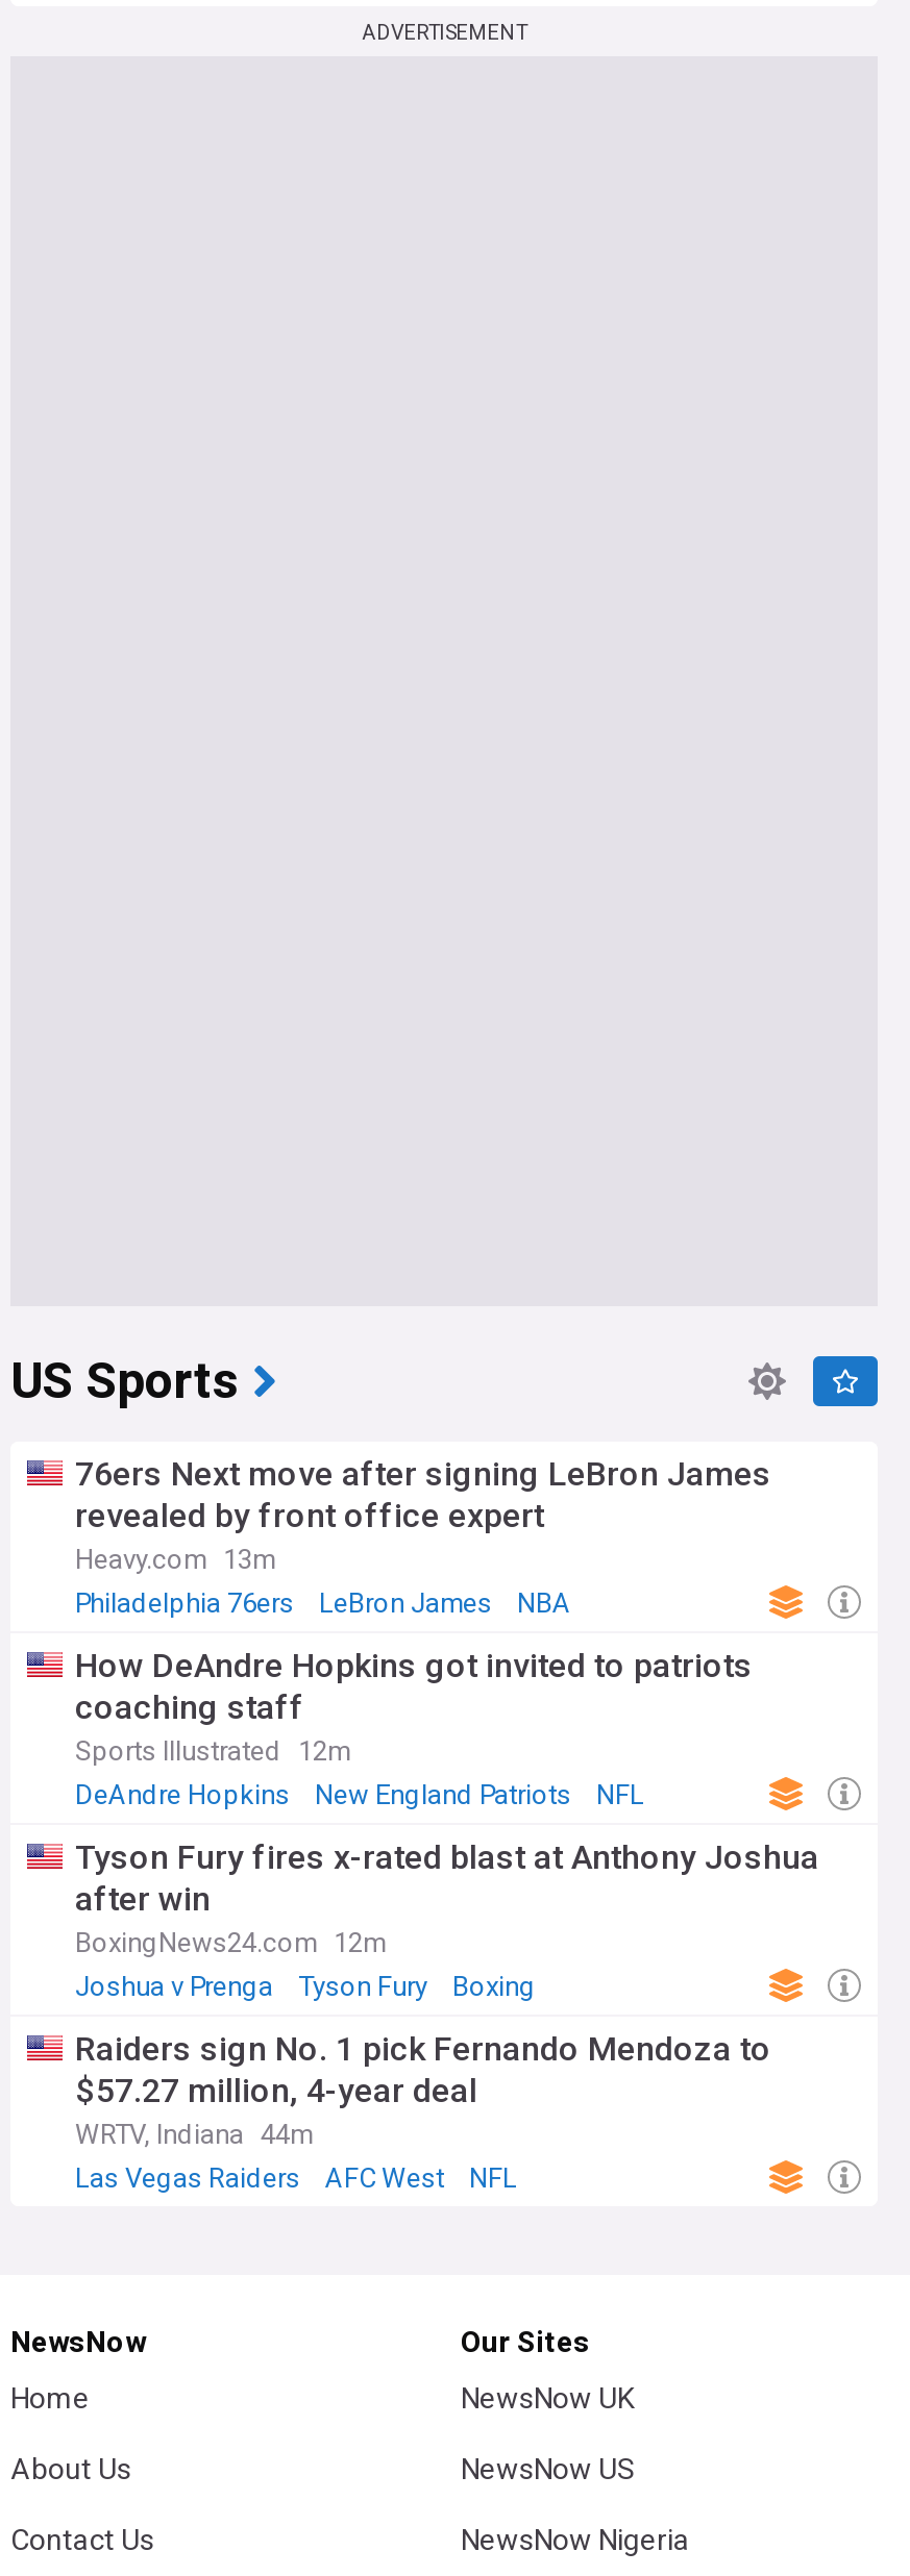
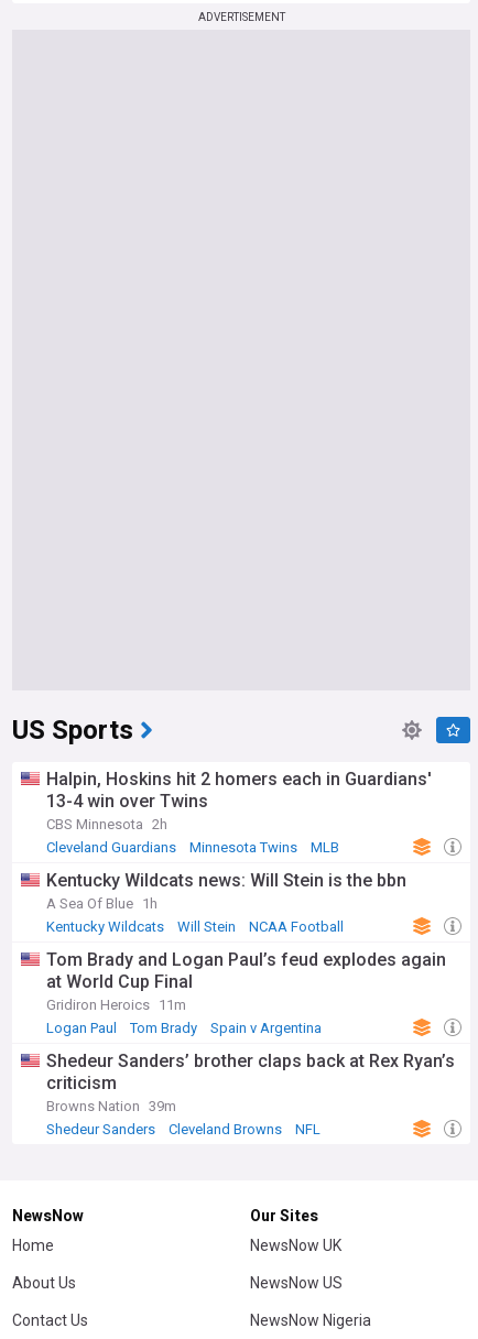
- 76ers Next move after signing LeBron James
- revealed by front office expert
- Heavy.com 13m
- Philadelphia 76ers
- LeBron James
- NBA
+ Halpin, Hoskins hit 2 homers each in Guardians'
+ 13-4 win over Twins
+ CBS Minnesota 2h
+ Cleveland Guardians
+ Minnesota Twins
+ MLB

- How DeAndre Hopkins got invited to patriots
- coaching staff
- Sports Illustrated 12m
- DeAndre Hopkins
- New England Patriots
- NFL
+ Kentucky Wildcats news: Will Stein is the bbn
+ A Sea Of Blue 1h
+ Kentucky Wildcats
+ Will Stein
+ NCAA Football

- Tyson Fury fires x-rated blast at Anthony Joshua
- after win
- BoxingNews24.com 12m
- Joshua v Prenga
- Tyson Fury
- Boxing
+ Tom Brady and Logan Paul’s feud explodes again
+ at World Cup Final
+ Gridiron Heroics 11m
+ Logan Paul
+ Tom Brady
+ Spain v Argentina

- Raiders sign No. 1 pick Fernando Mendoza to
- $57.27 million, 4-year deal
- WRTV, Indiana 44m
- Las Vegas Raiders
- AFC West
+ Shedeur Sanders’ brother claps back at Rex Ryan’s
+ criticism
+ Browns Nation 39m
+ Shedeur Sanders
+ Cleveland Browns
